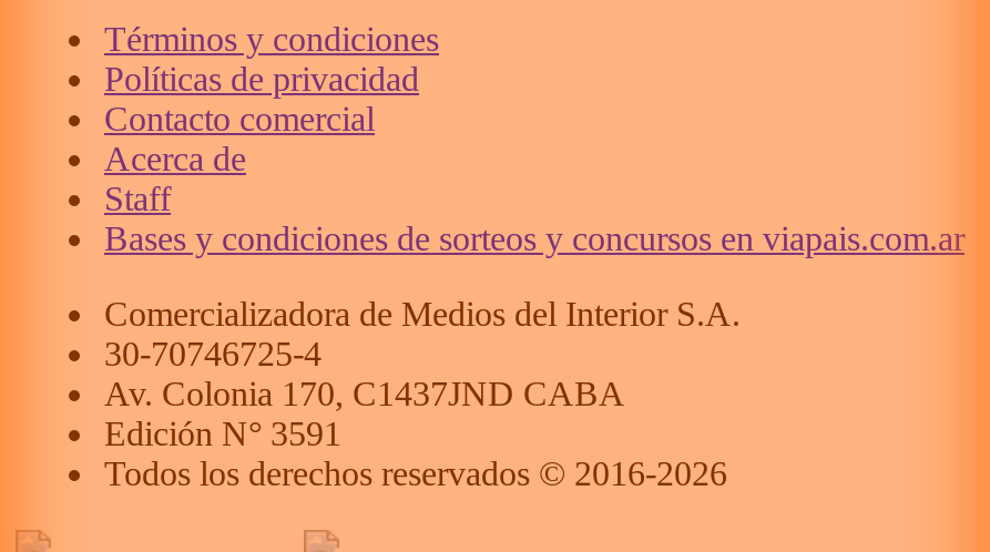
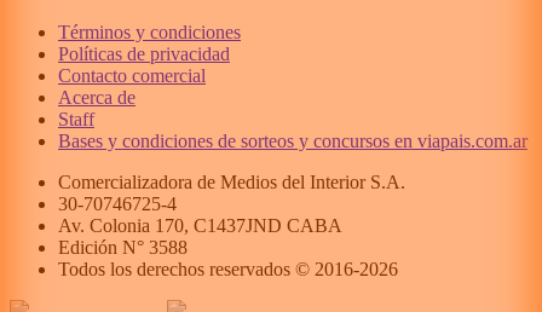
- Edición N° 3591
+ Edición N° 3588
